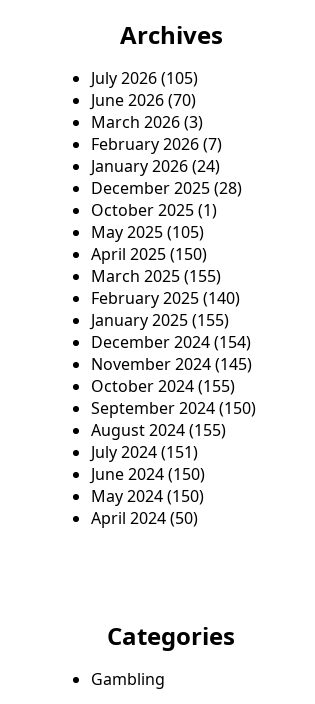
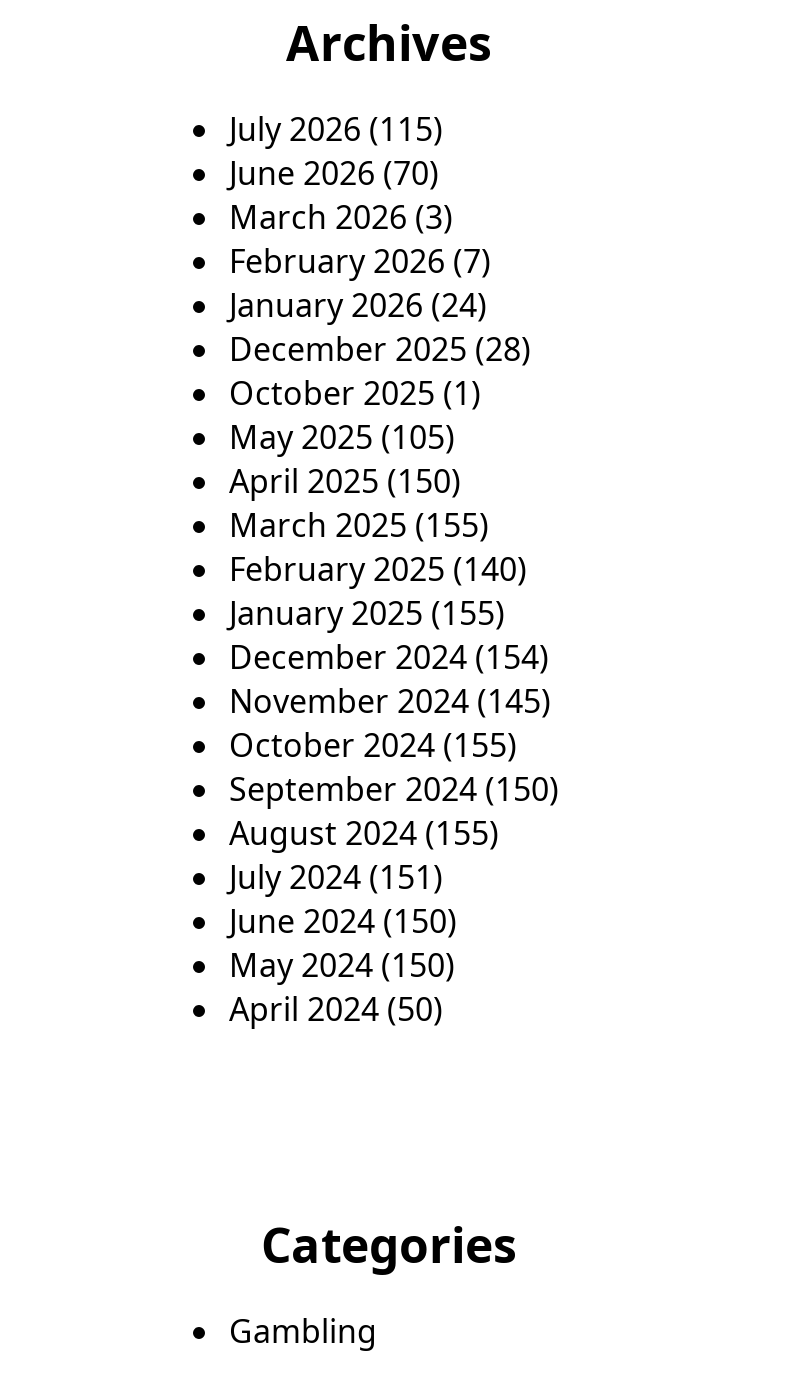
- July 2026 (105)
+ July 2026 (115)
